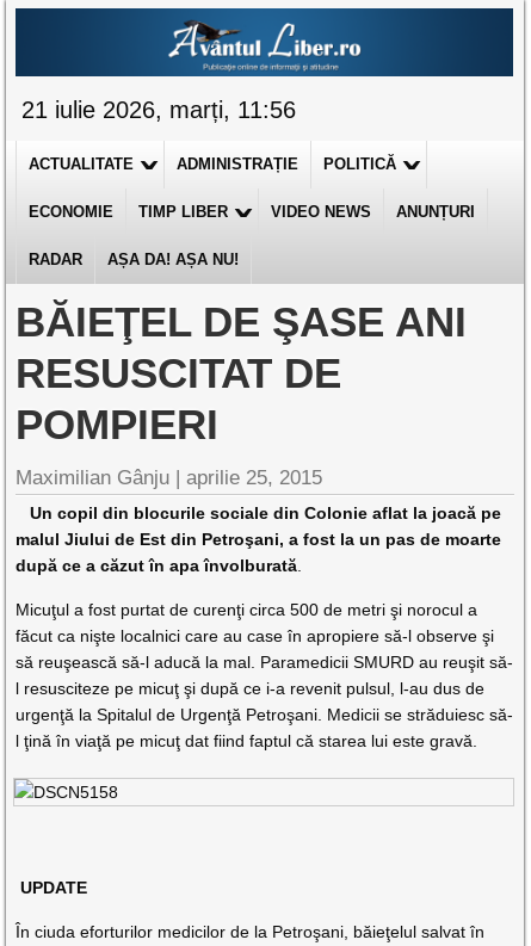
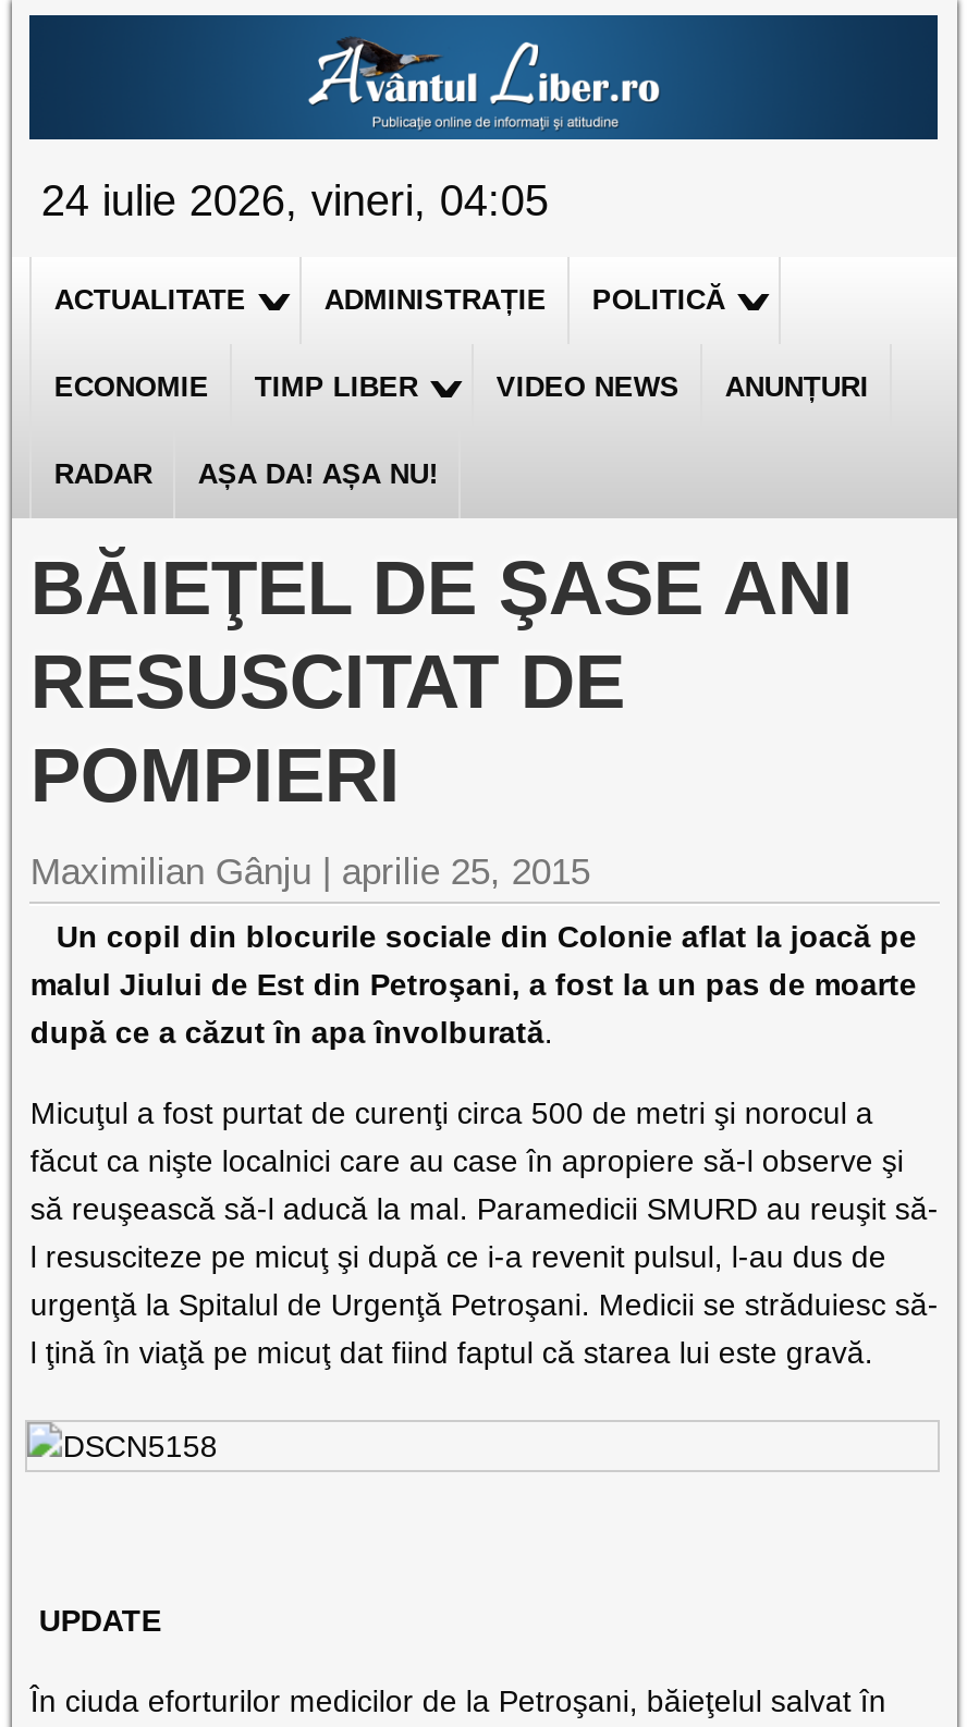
- 21 iulie 2026, marți, 11:56
+ 24 iulie 2026, vineri, 04:05
